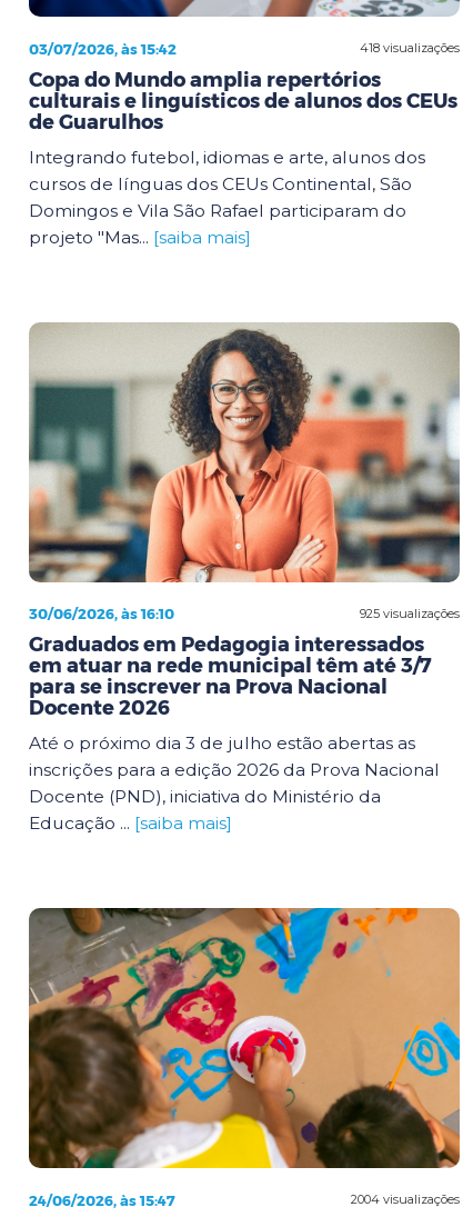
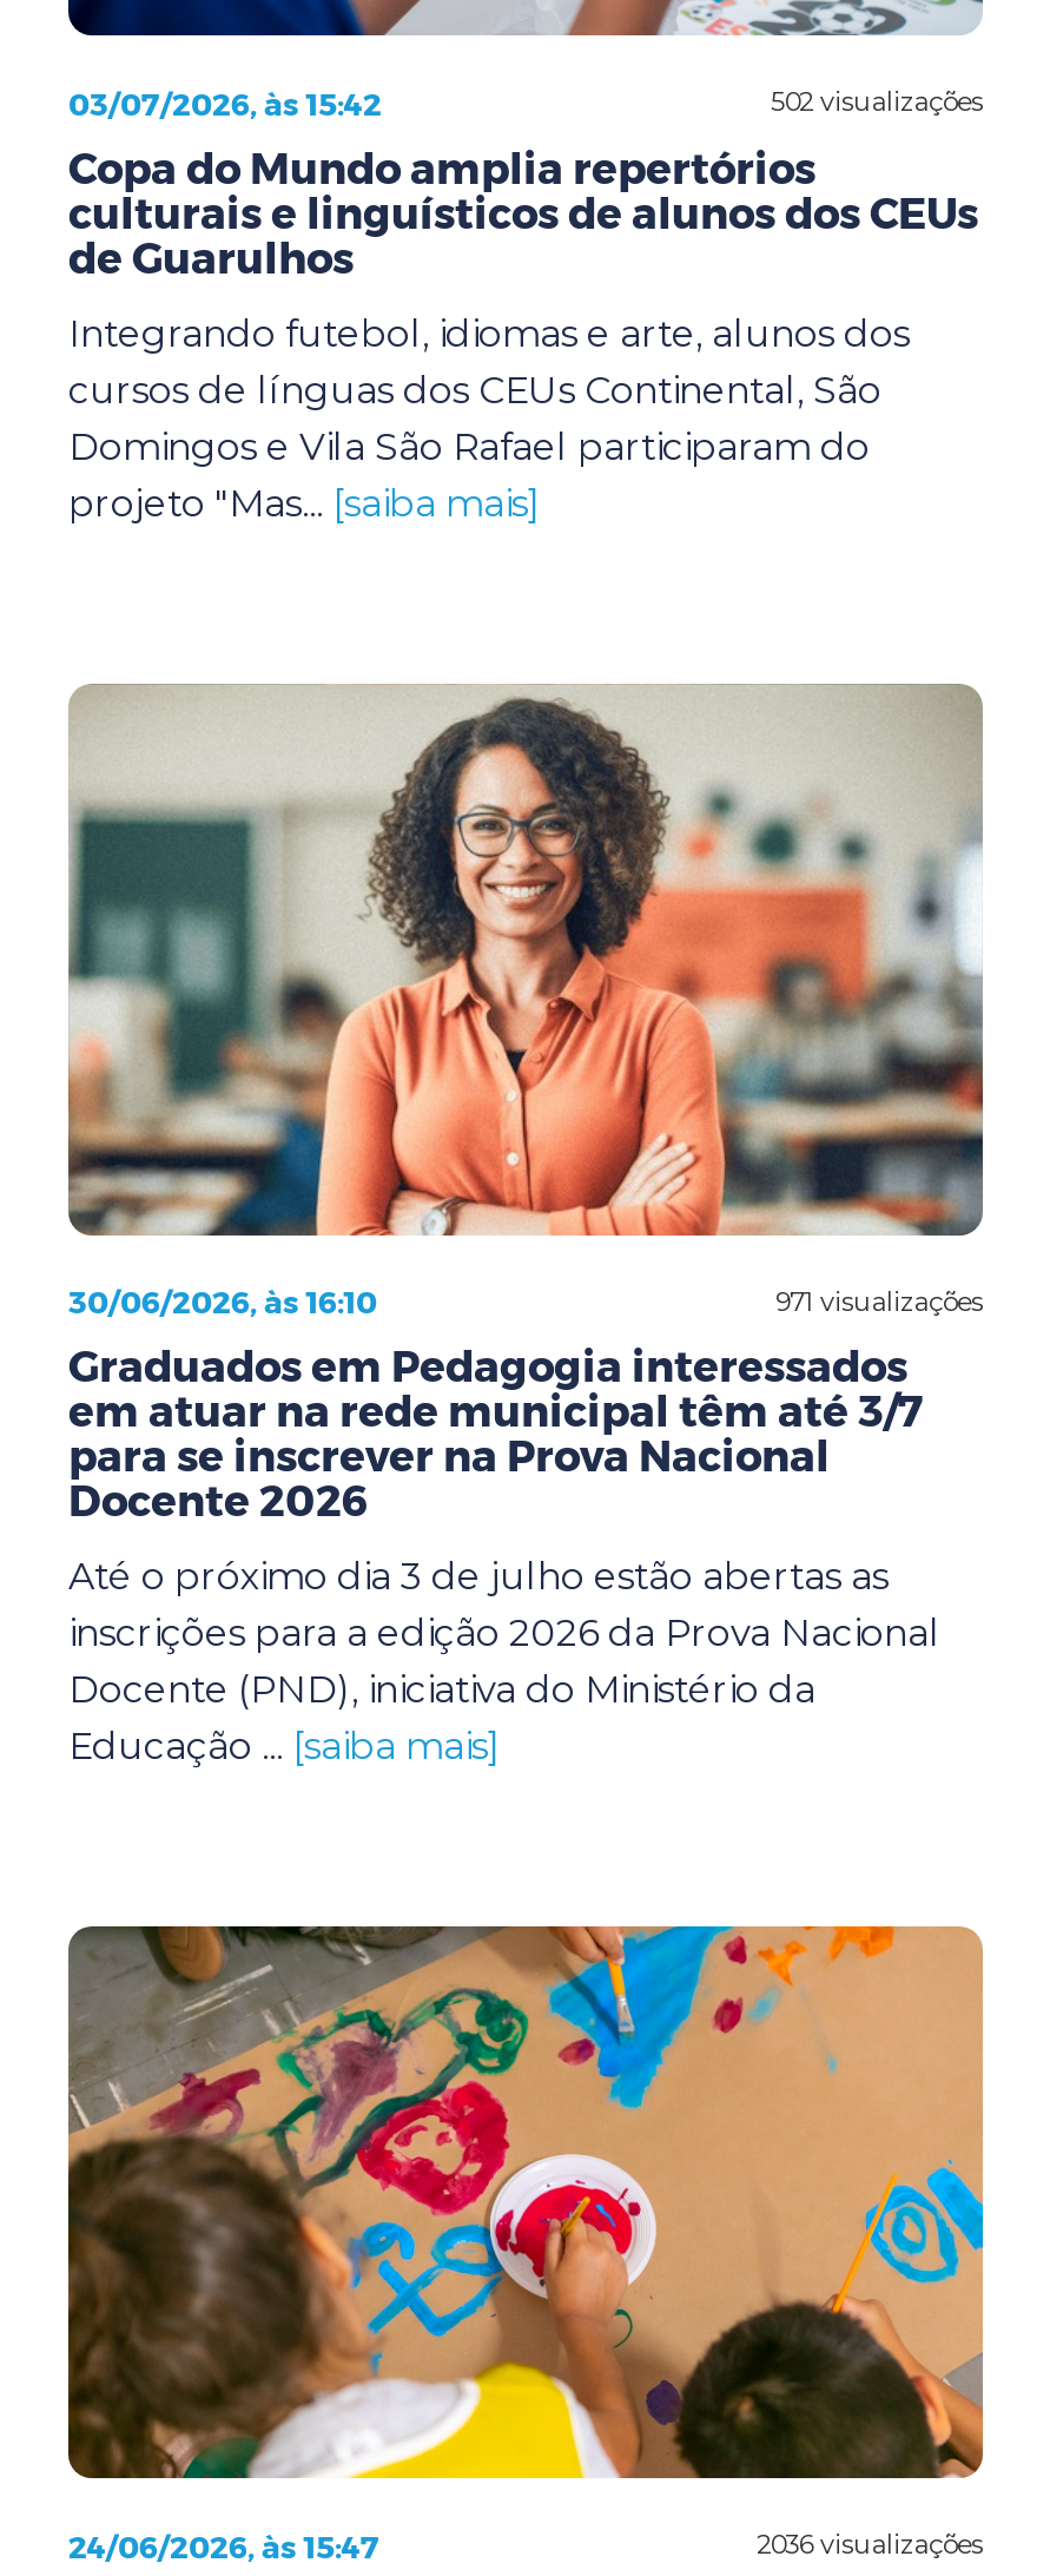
- 418 visualizações
+ 502 visualizações

- 925 visualizações
+ 971 visualizações

- 2004 visualizações
+ 2036 visualizações
